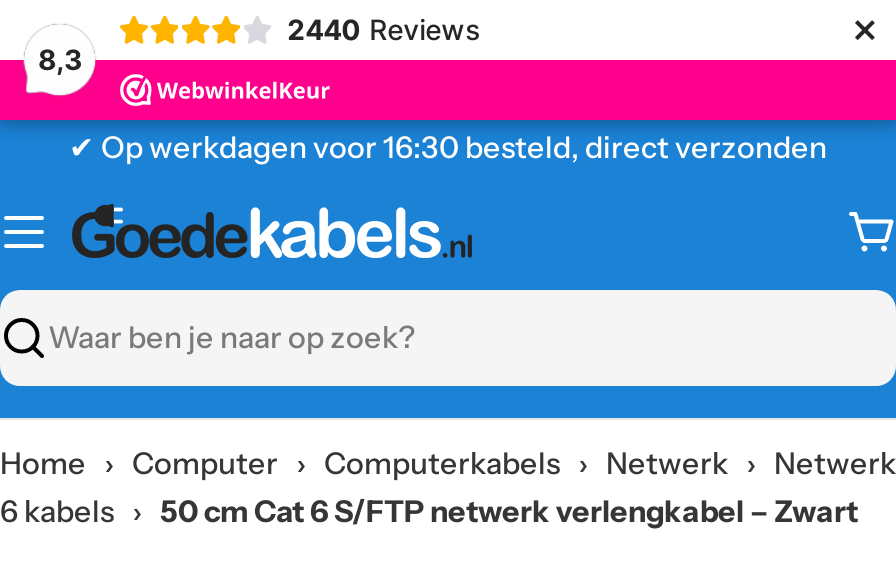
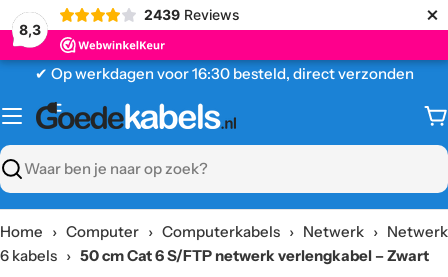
- 2440 Reviews
+ 2439 Reviews
